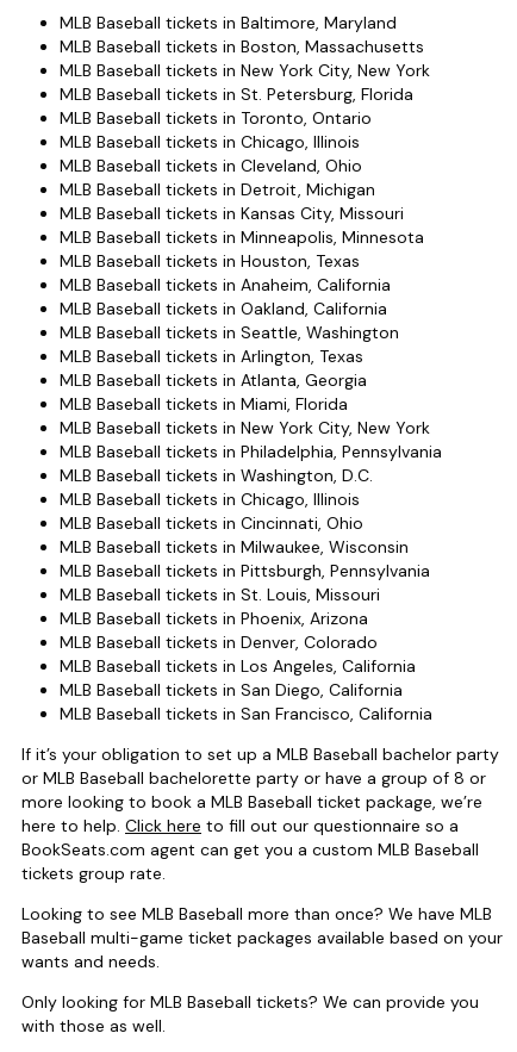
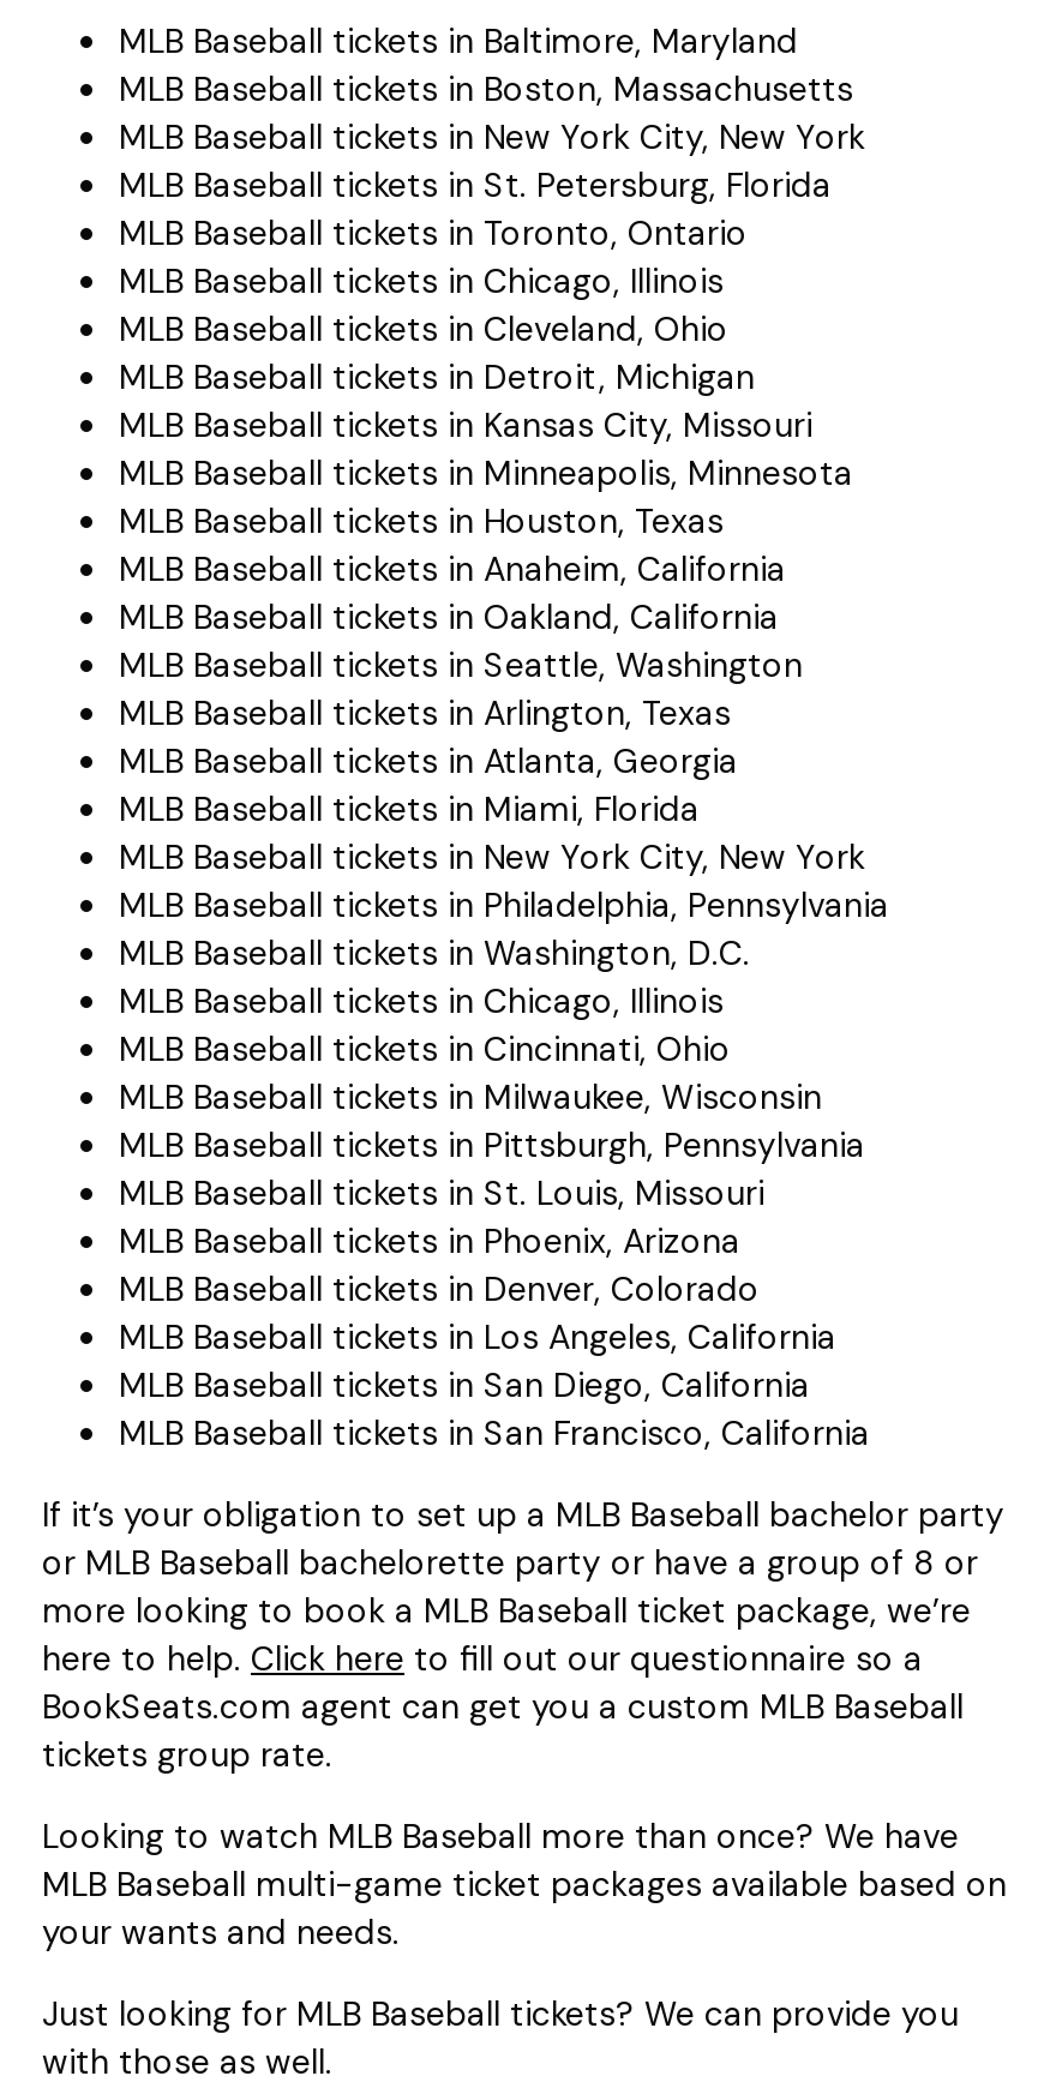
- Looking to see MLB Baseball more than once? We have MLB
- Baseball multi-game ticket packages available based on your
- wants and needs.
+ Looking to watch MLB Baseball more than once? We have
+ MLB Baseball multi-game ticket packages available based on
+ your wants and needs.

- Only looking for MLB Baseball tickets? We can provide you
+ Just looking for MLB Baseball tickets? We can provide you
